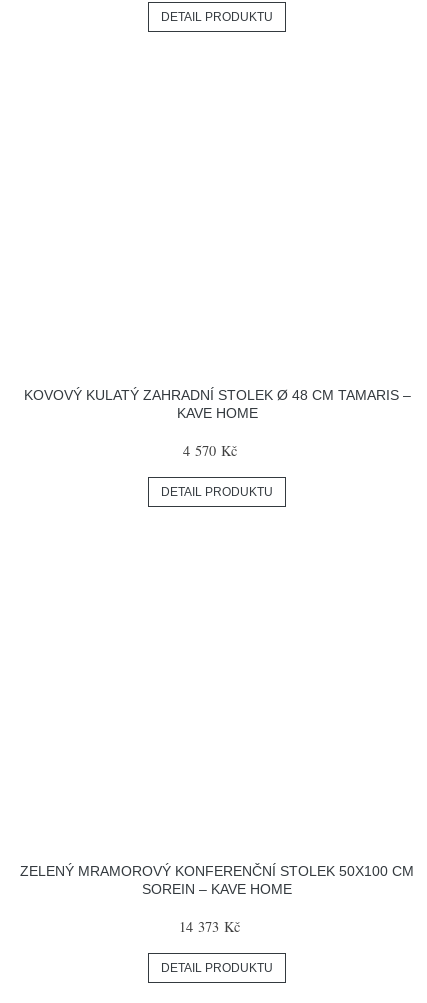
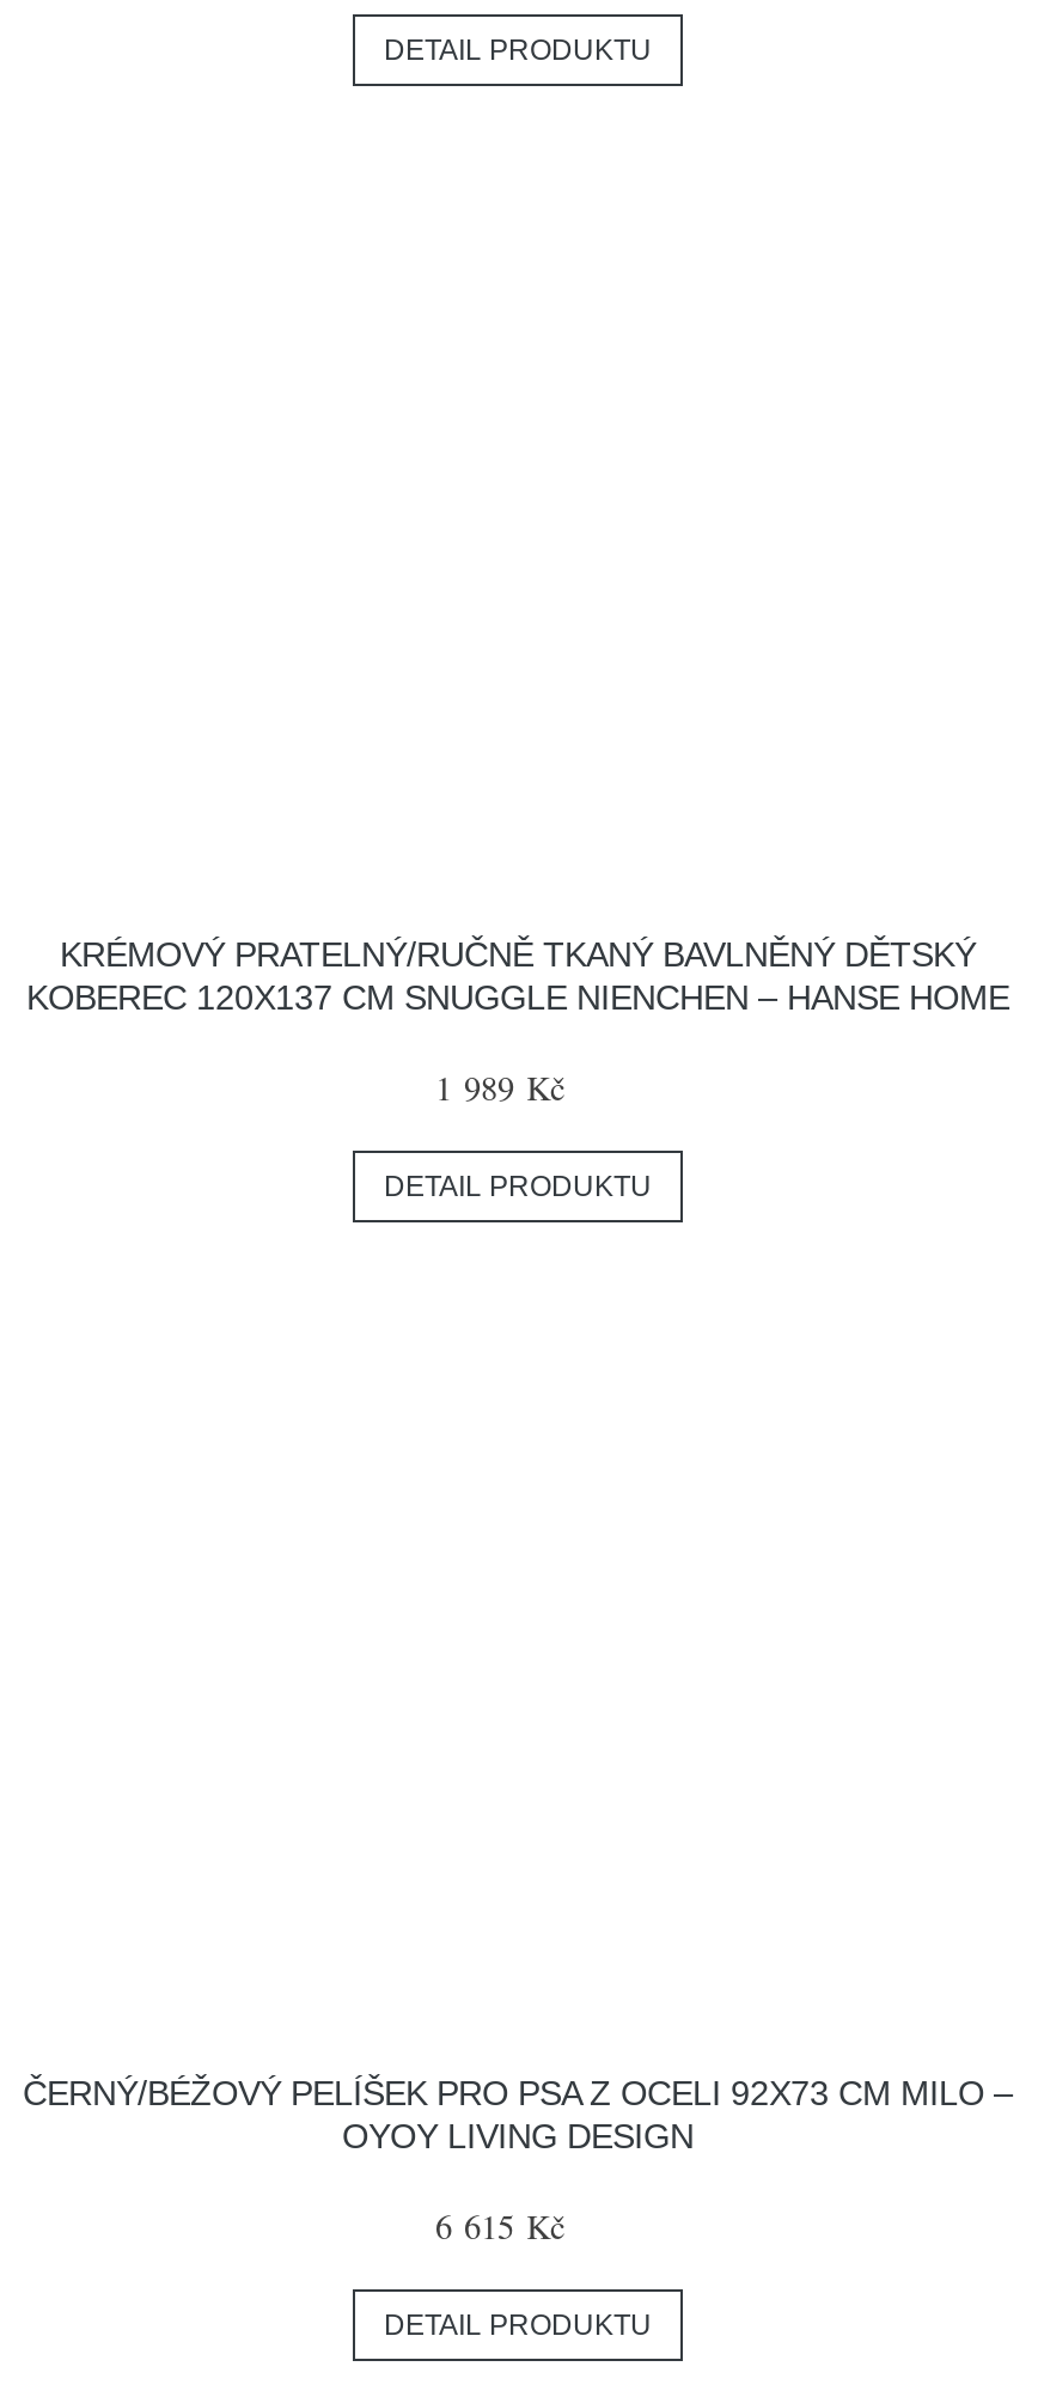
- KOVOVÝ KULATÝ ZAHRADNÍ STOLEK Ø 48 CM TAMARIS –
- KAVE HOME
+ KRÉMOVÝ PRATELNÝ/RUČNĚ TKANÝ BAVLNĚNÝ DĚTSKÝ
+ KOBEREC 120X137 CM SNUGGLE NIENCHEN – HANSE HOME

- 4 570 Kč
+ 1 989 Kč

- ZELENÝ MRAMOROVÝ KONFERENČNÍ STOLEK 50X100 CM
- SOREIN – KAVE HOME
+ ČERNÝ/BÉŽOVÝ PELÍŠEK PRO PSA Z OCELI 92X73 CM MILO –
+ OYOY LIVING DESIGN

- 14 373 Kč
+ 6 615 Kč
